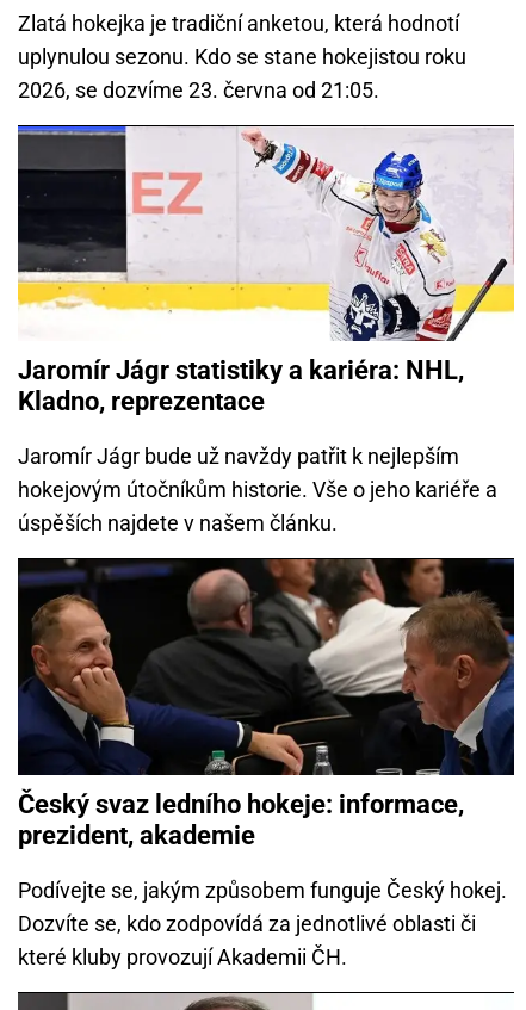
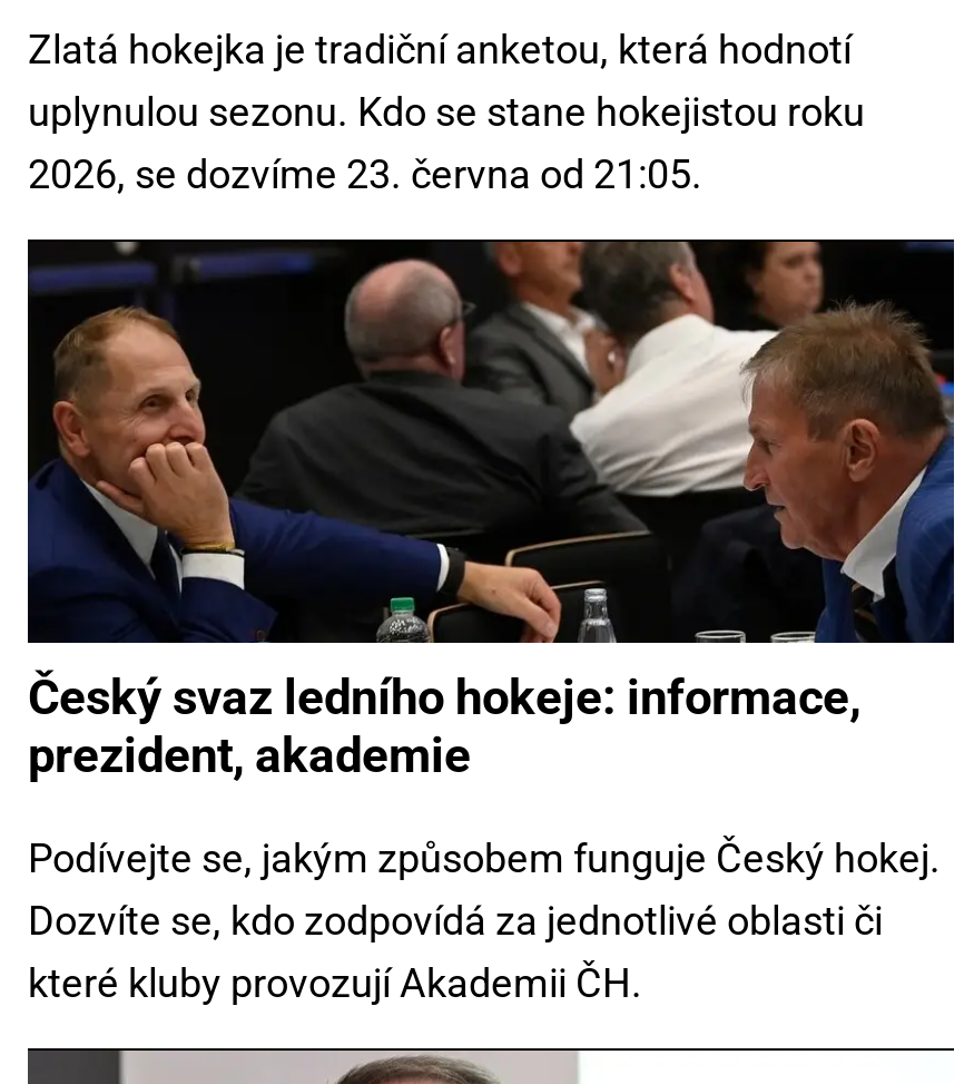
- [image]
- Jaromír Jágr statistiky a kariéra: NHL,
- Kladno, reprezentace
- Jaromír Jágr bude už navždy patřit k nejlepším
- hokejovým útočníkům historie. Vše o jeho kariéře a
- úspěších najdete v našem článku.
